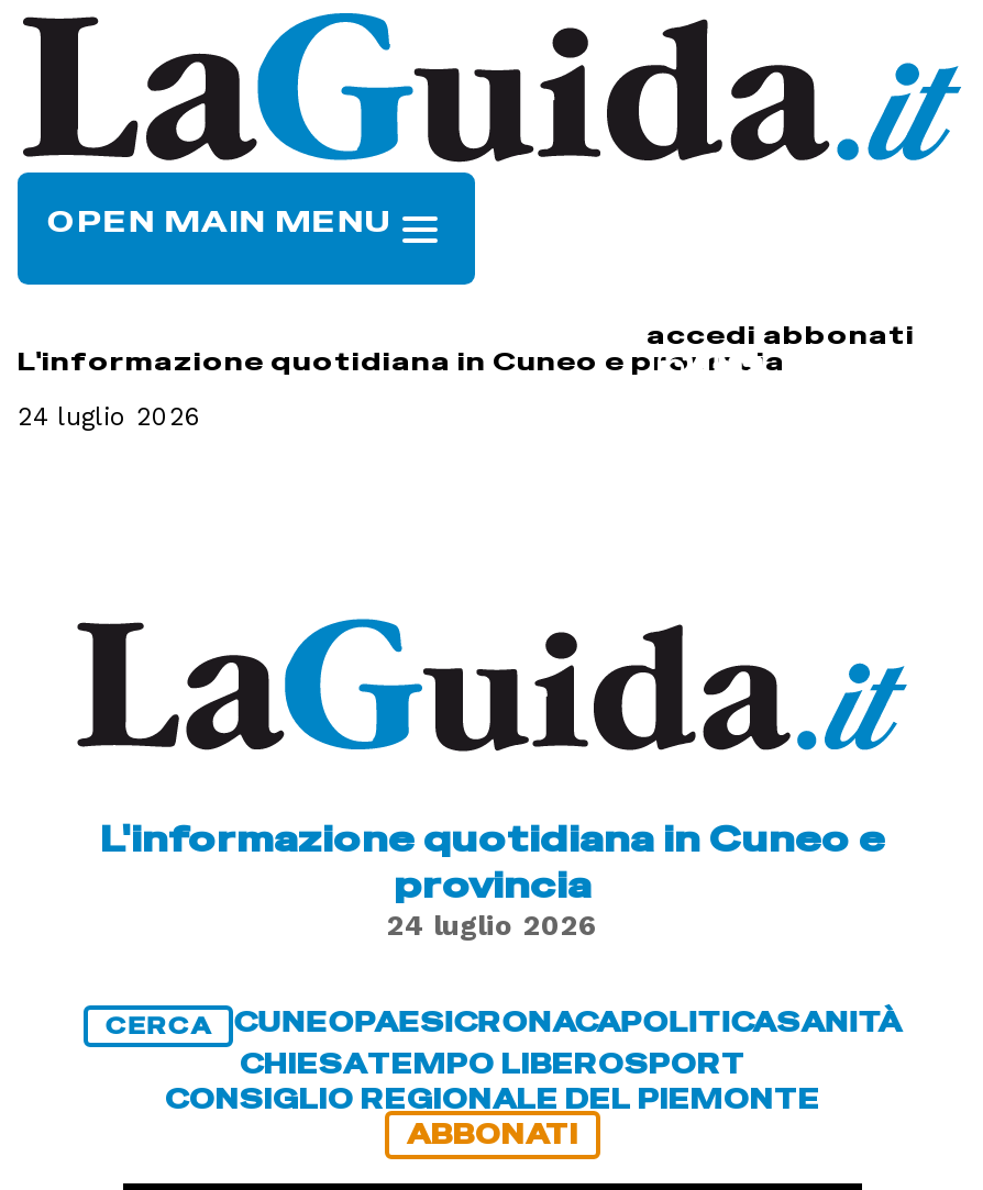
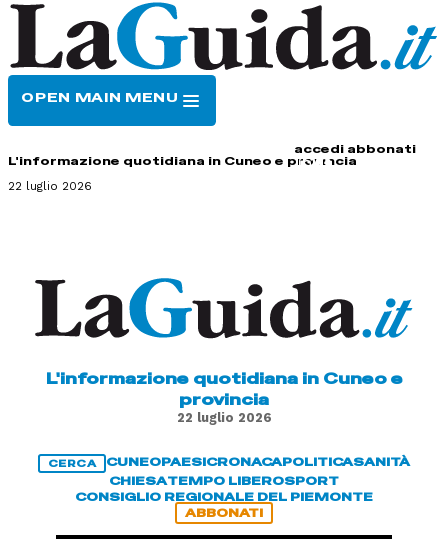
- 24 luglio 2026
+ 22 luglio 2026

- 24 luglio 2026
+ 22 luglio 2026
